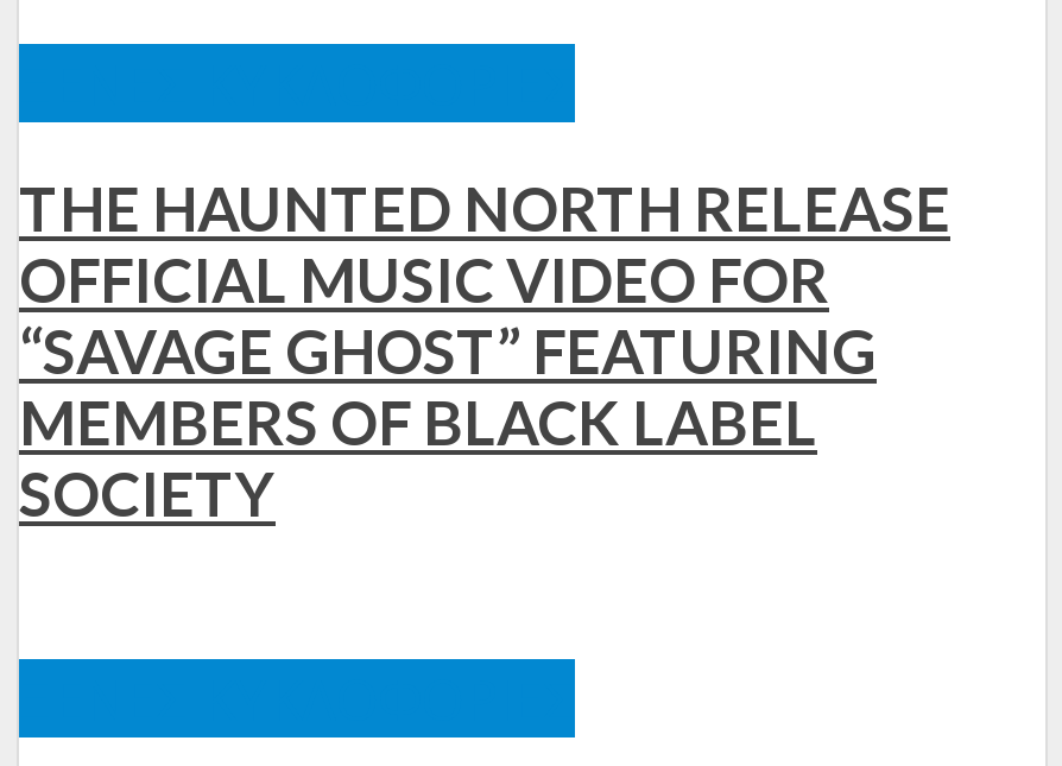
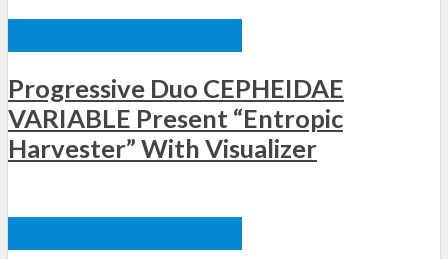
- THE HAUNTED NORTH RELEASE
- OFFICIAL MUSIC VIDEO FOR
- “SAVAGE GHOST” FEATURING
- MEMBERS OF BLACK LABEL
- SOCIETY
+ Progressive Duo CEPHEIDAE
+ VARIABLE Present “Entropic
+ Harvester” With Visualizer
